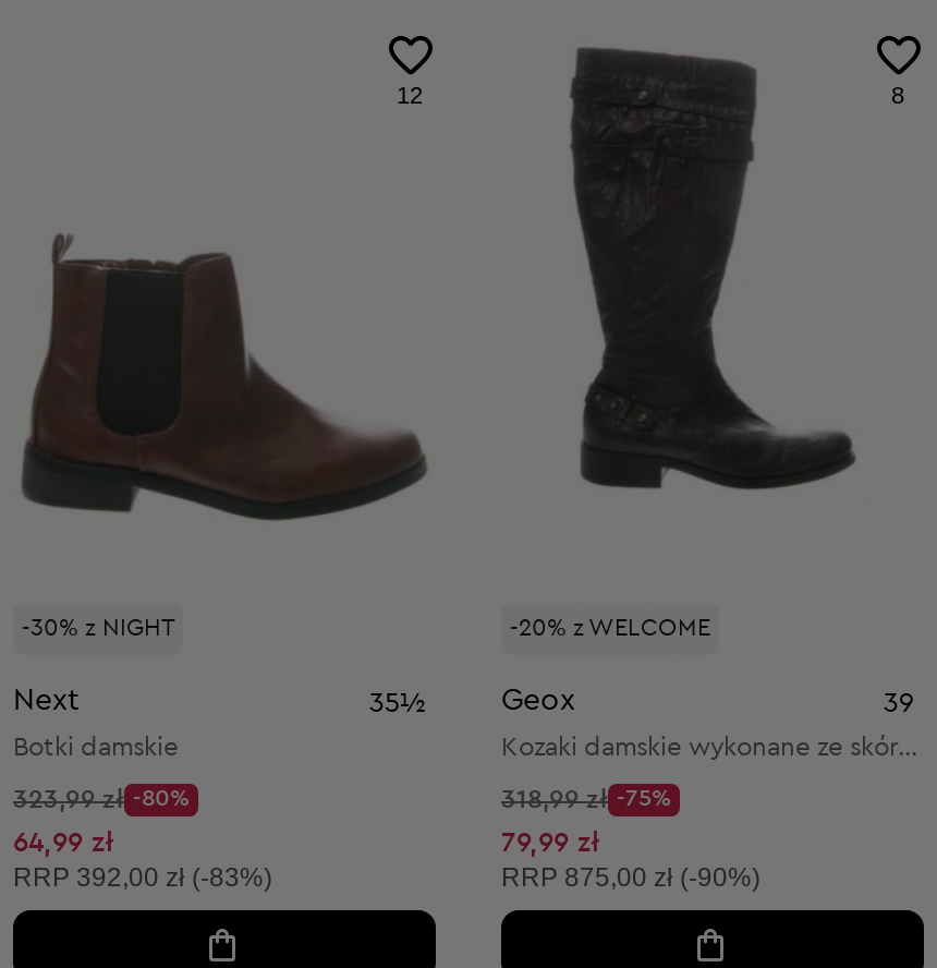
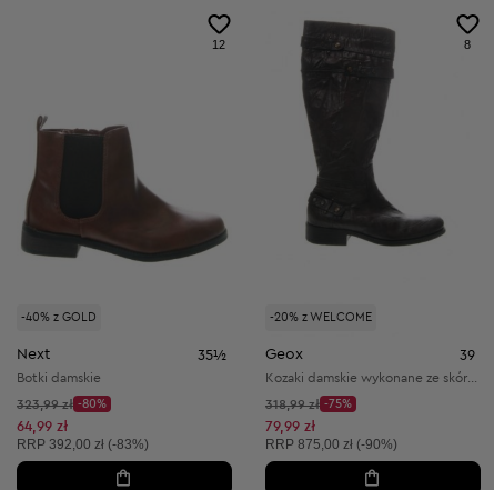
- -30% z NIGHT
+ -40% z GOLD
